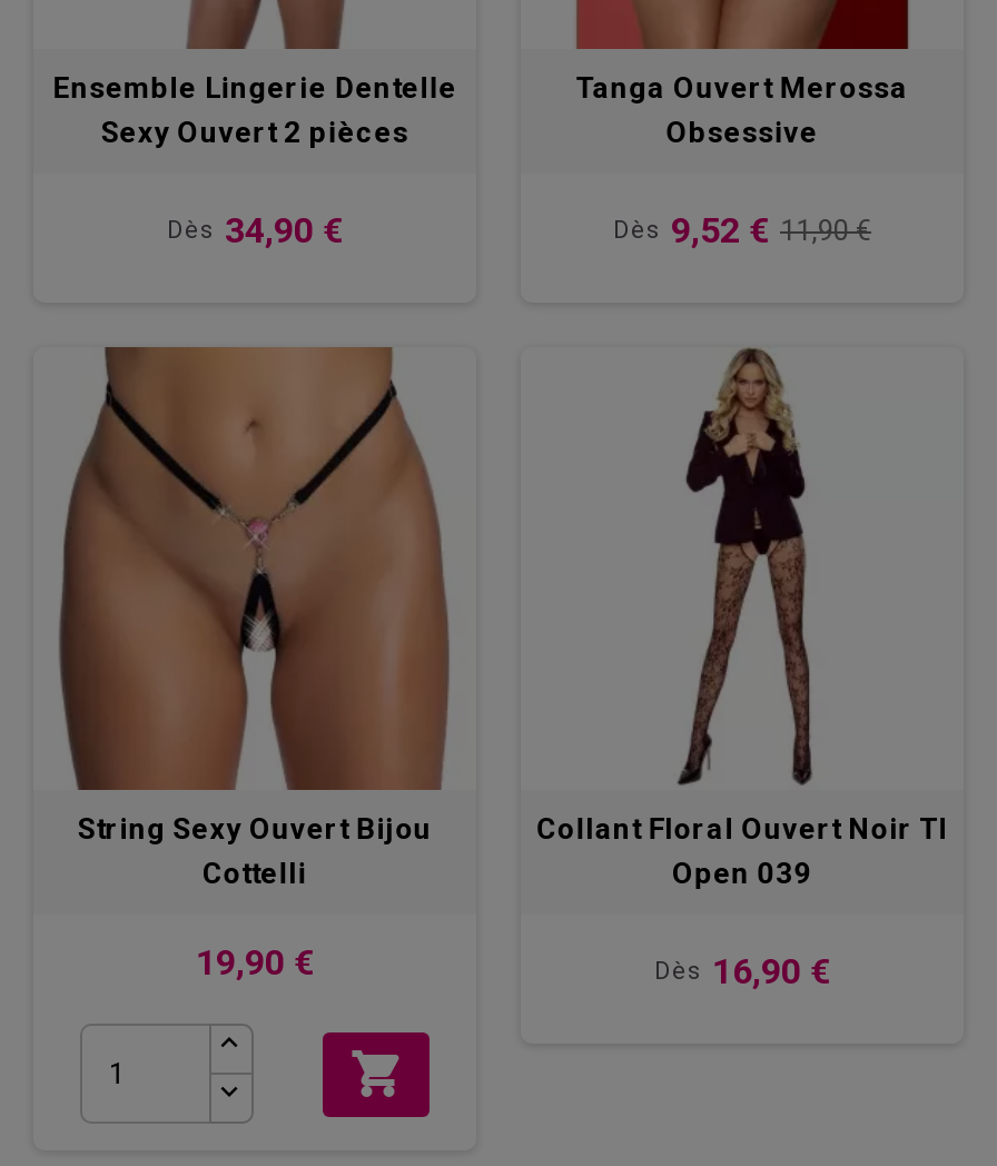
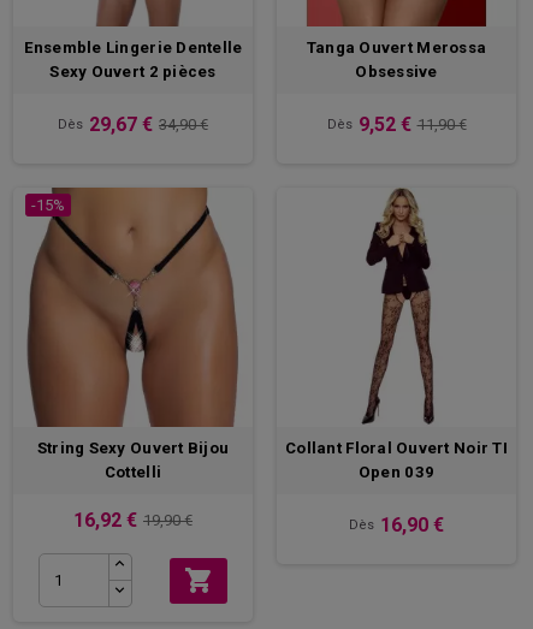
- Dès 34,90 €
+ Dès 29,67 € 34,90 €

+ -15%

- 19,90 €
+ 16,92 € 19,90 €
